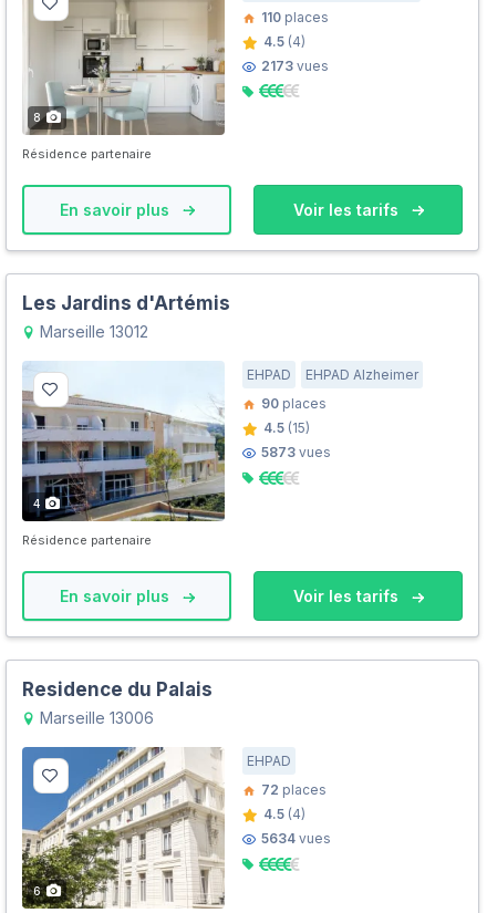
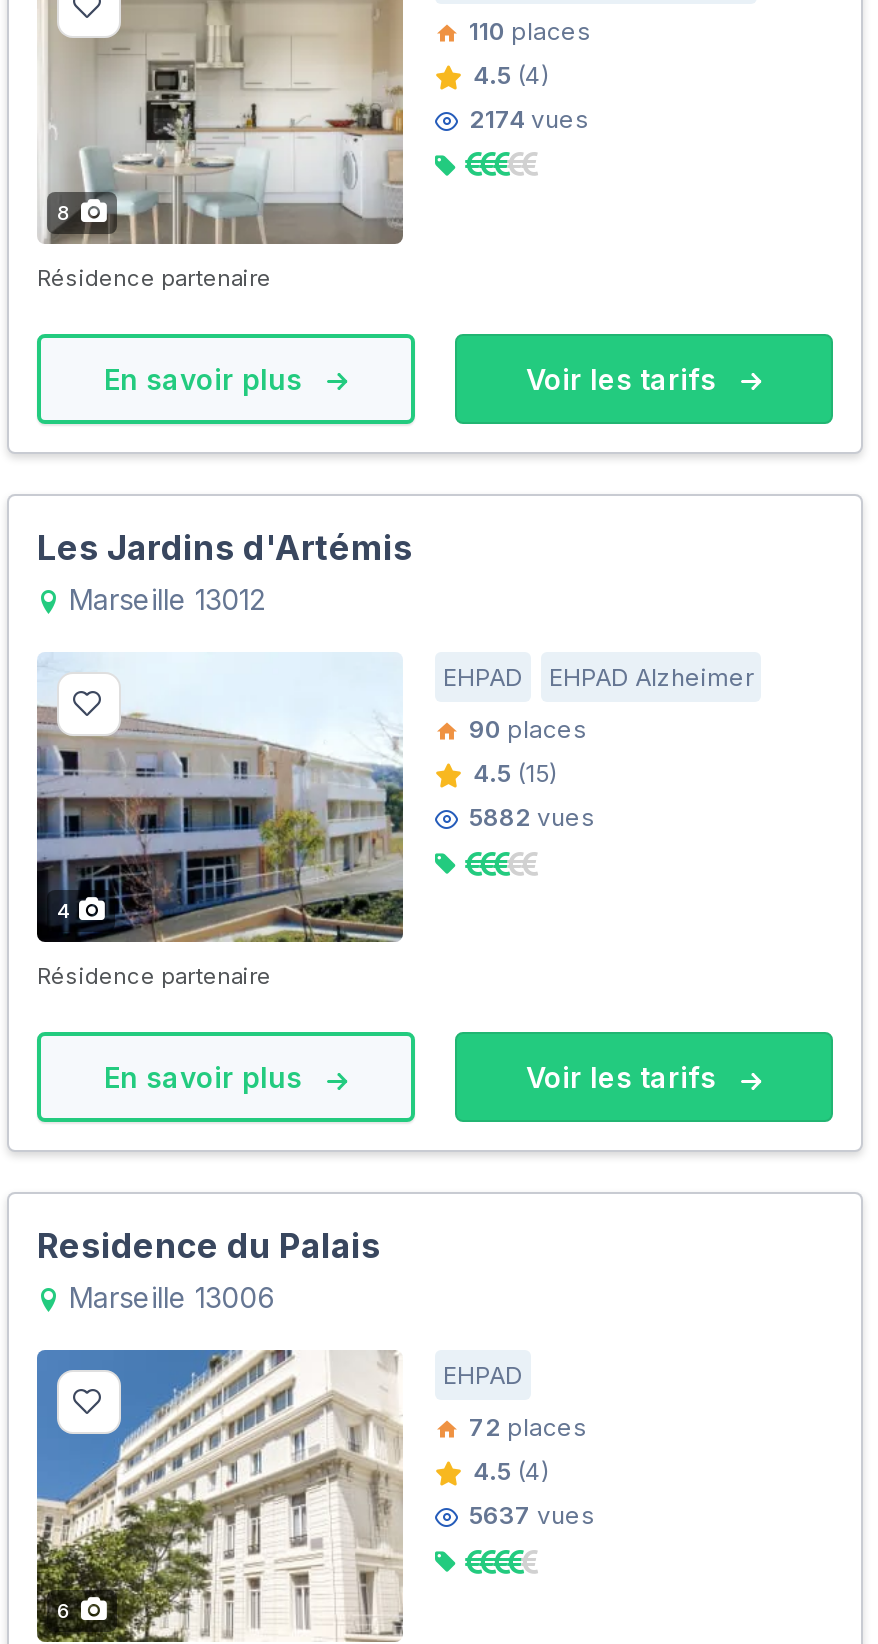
- 2173 vues
+ 2174 vues

- 5873 vues
+ 5882 vues

- 5634 vues
+ 5637 vues
